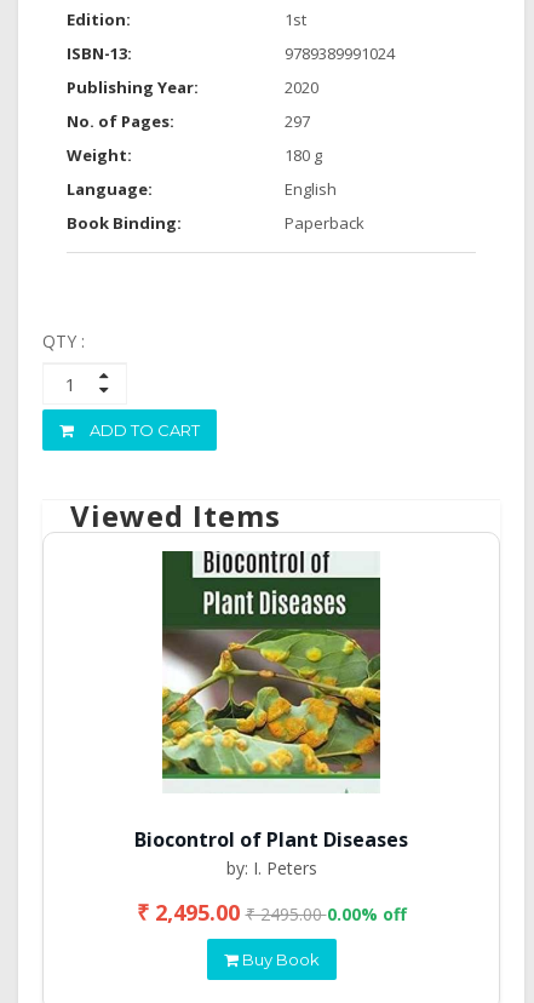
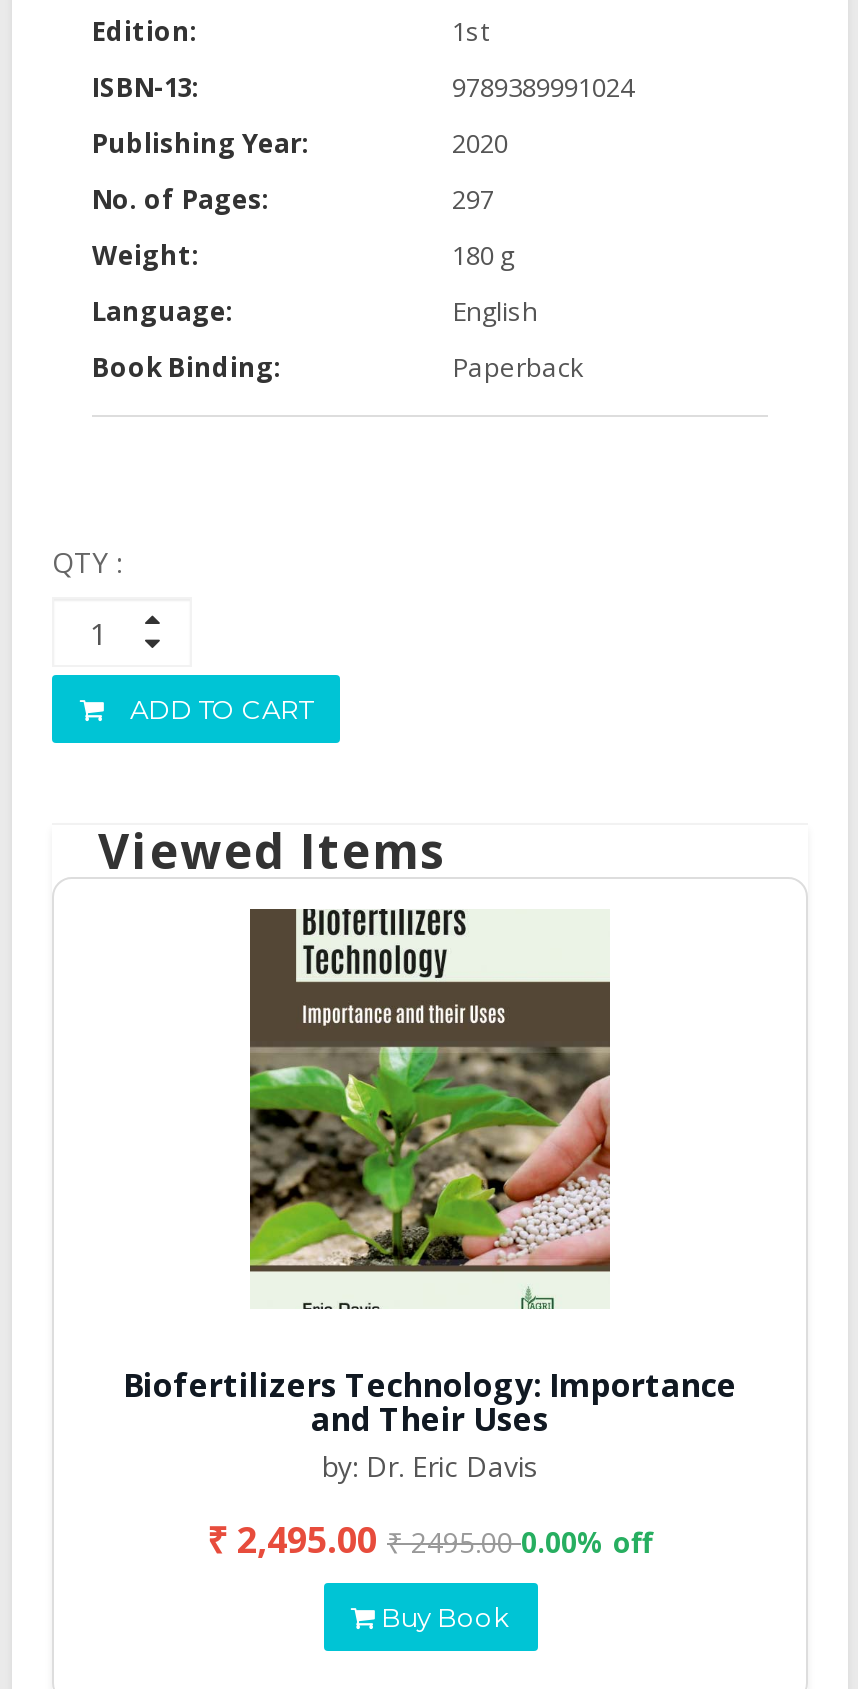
- [image]
- Biocontrol of Plant Diseases
- by: I. Peters
+ [image]
+ Biofertilizers Technology: Importance
+ and Their Uses
+ by: Dr. Eric Davis
